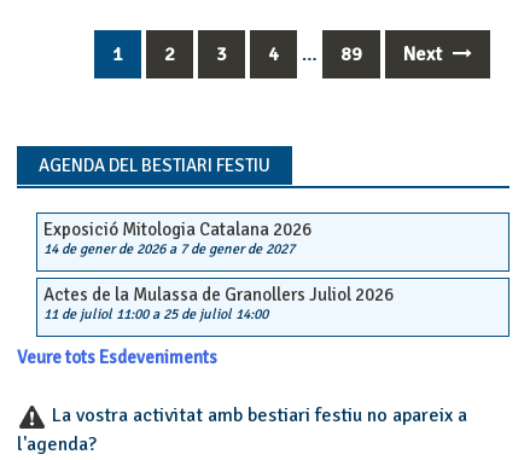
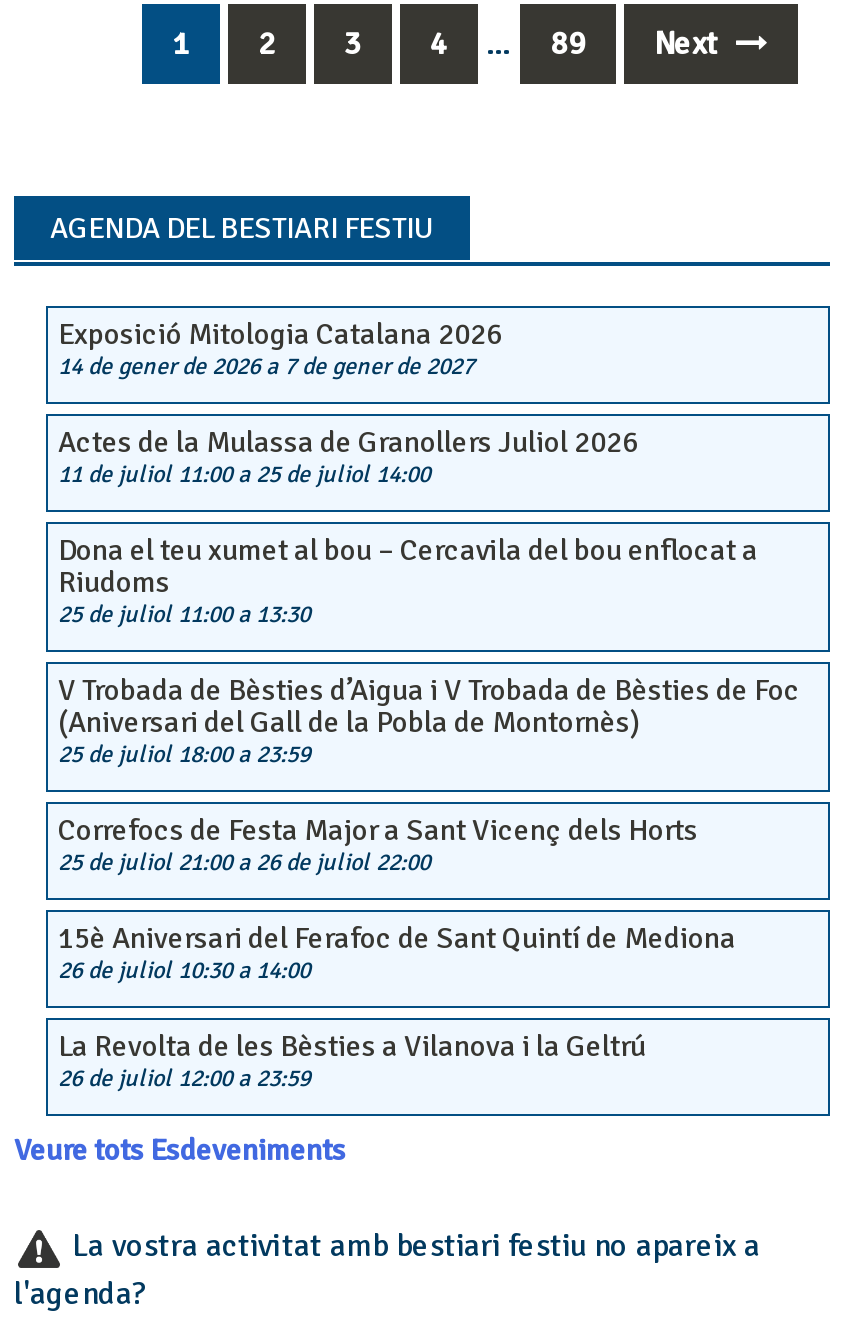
+ [image]
+ Dona el teu xumet al bou – Cercavila del bou enflocat a
+ Riudoms
+ 25 de juliol 11:00 a 13:30
+ V Trobada de Bèsties d’Aigua i V Trobada de Bèsties de Foc
+ (Aniversari del Gall de la Pobla de Montornès)
+ 25 de juliol 18:00 a 23:59
+ Correfocs de Festa Major a Sant Vicenç dels Horts
+ 25 de juliol 21:00 a 26 de juliol 22:00
+ 15è Aniversari del Ferafoc de Sant Quintí de Mediona
+ 26 de juliol 10:30 a 14:00
+ La Revolta de les Bèsties a Vilanova i la Geltrú
+ 26 de juliol 12:00 a 23:59
